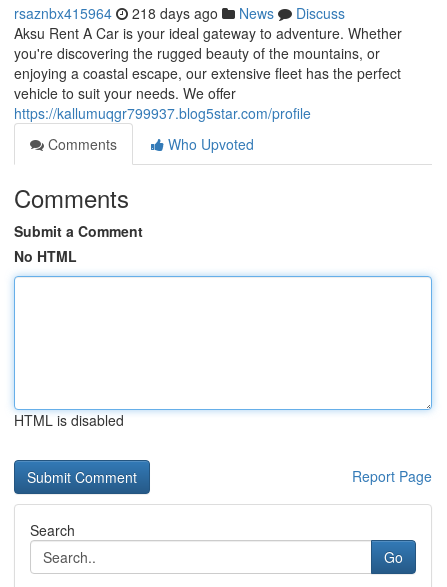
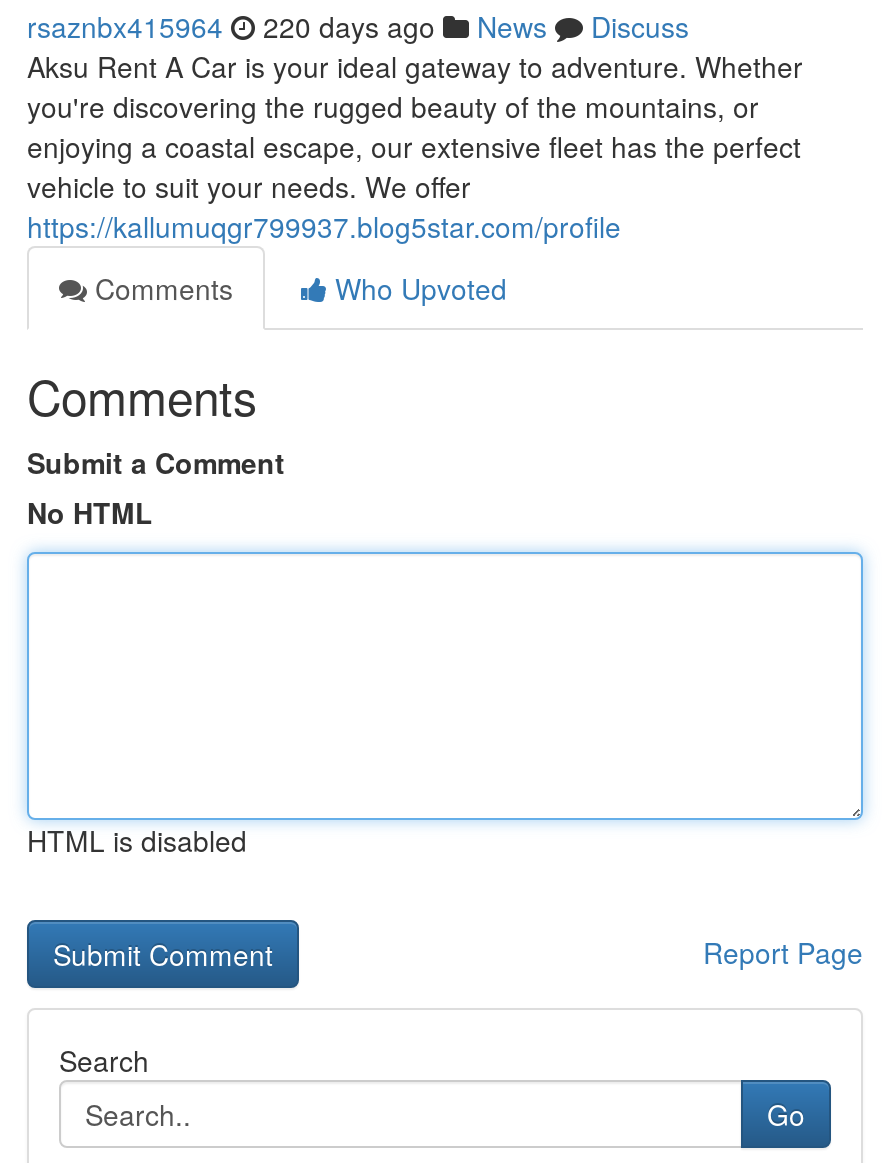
- rsaznbx415964 218 days ago News Discuss
+ rsaznbx415964 220 days ago News Discuss
